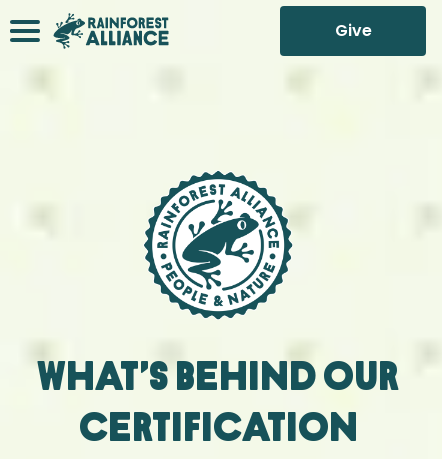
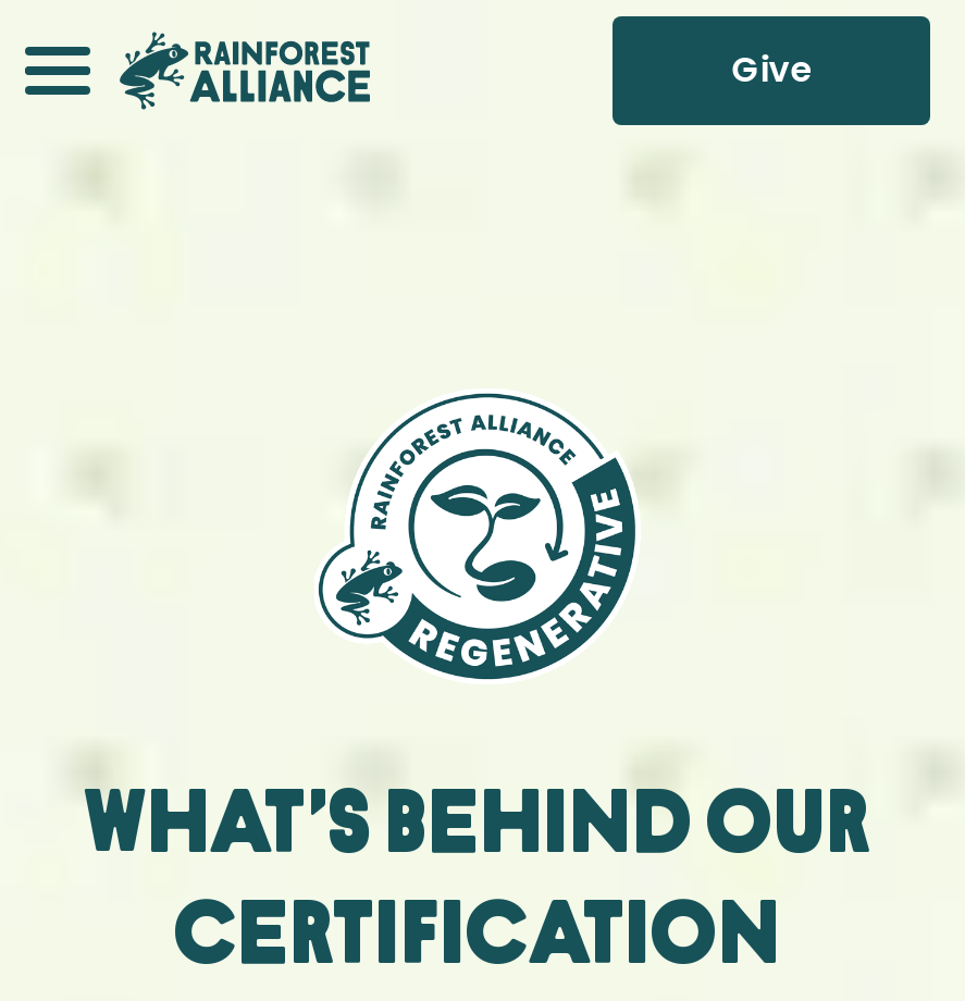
- [image]
+ [image]
